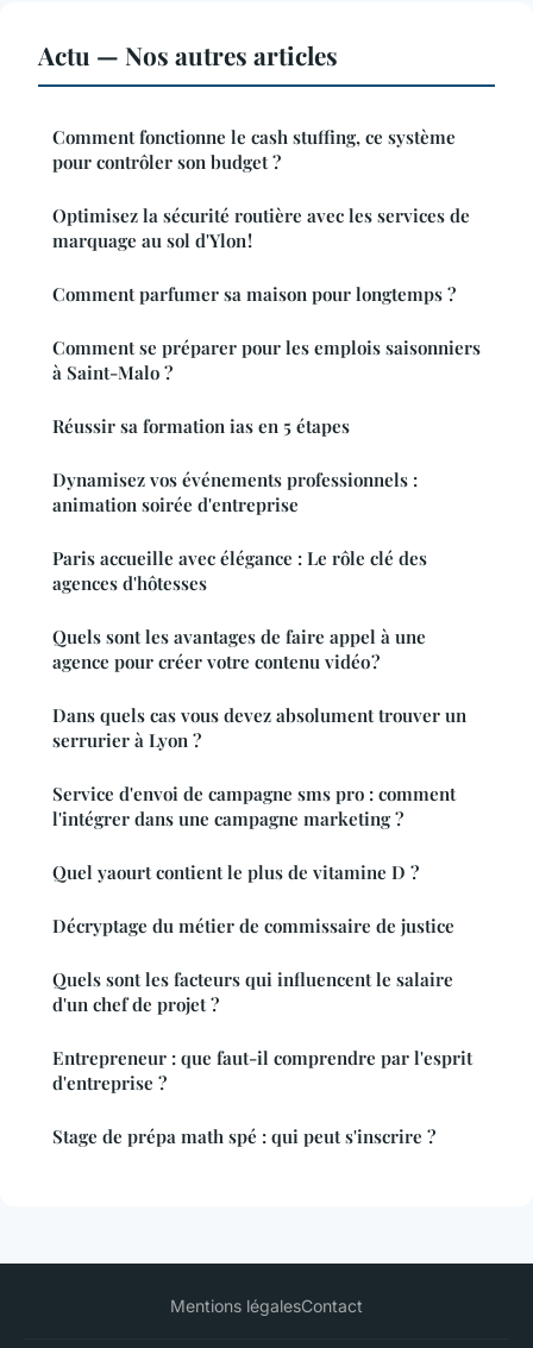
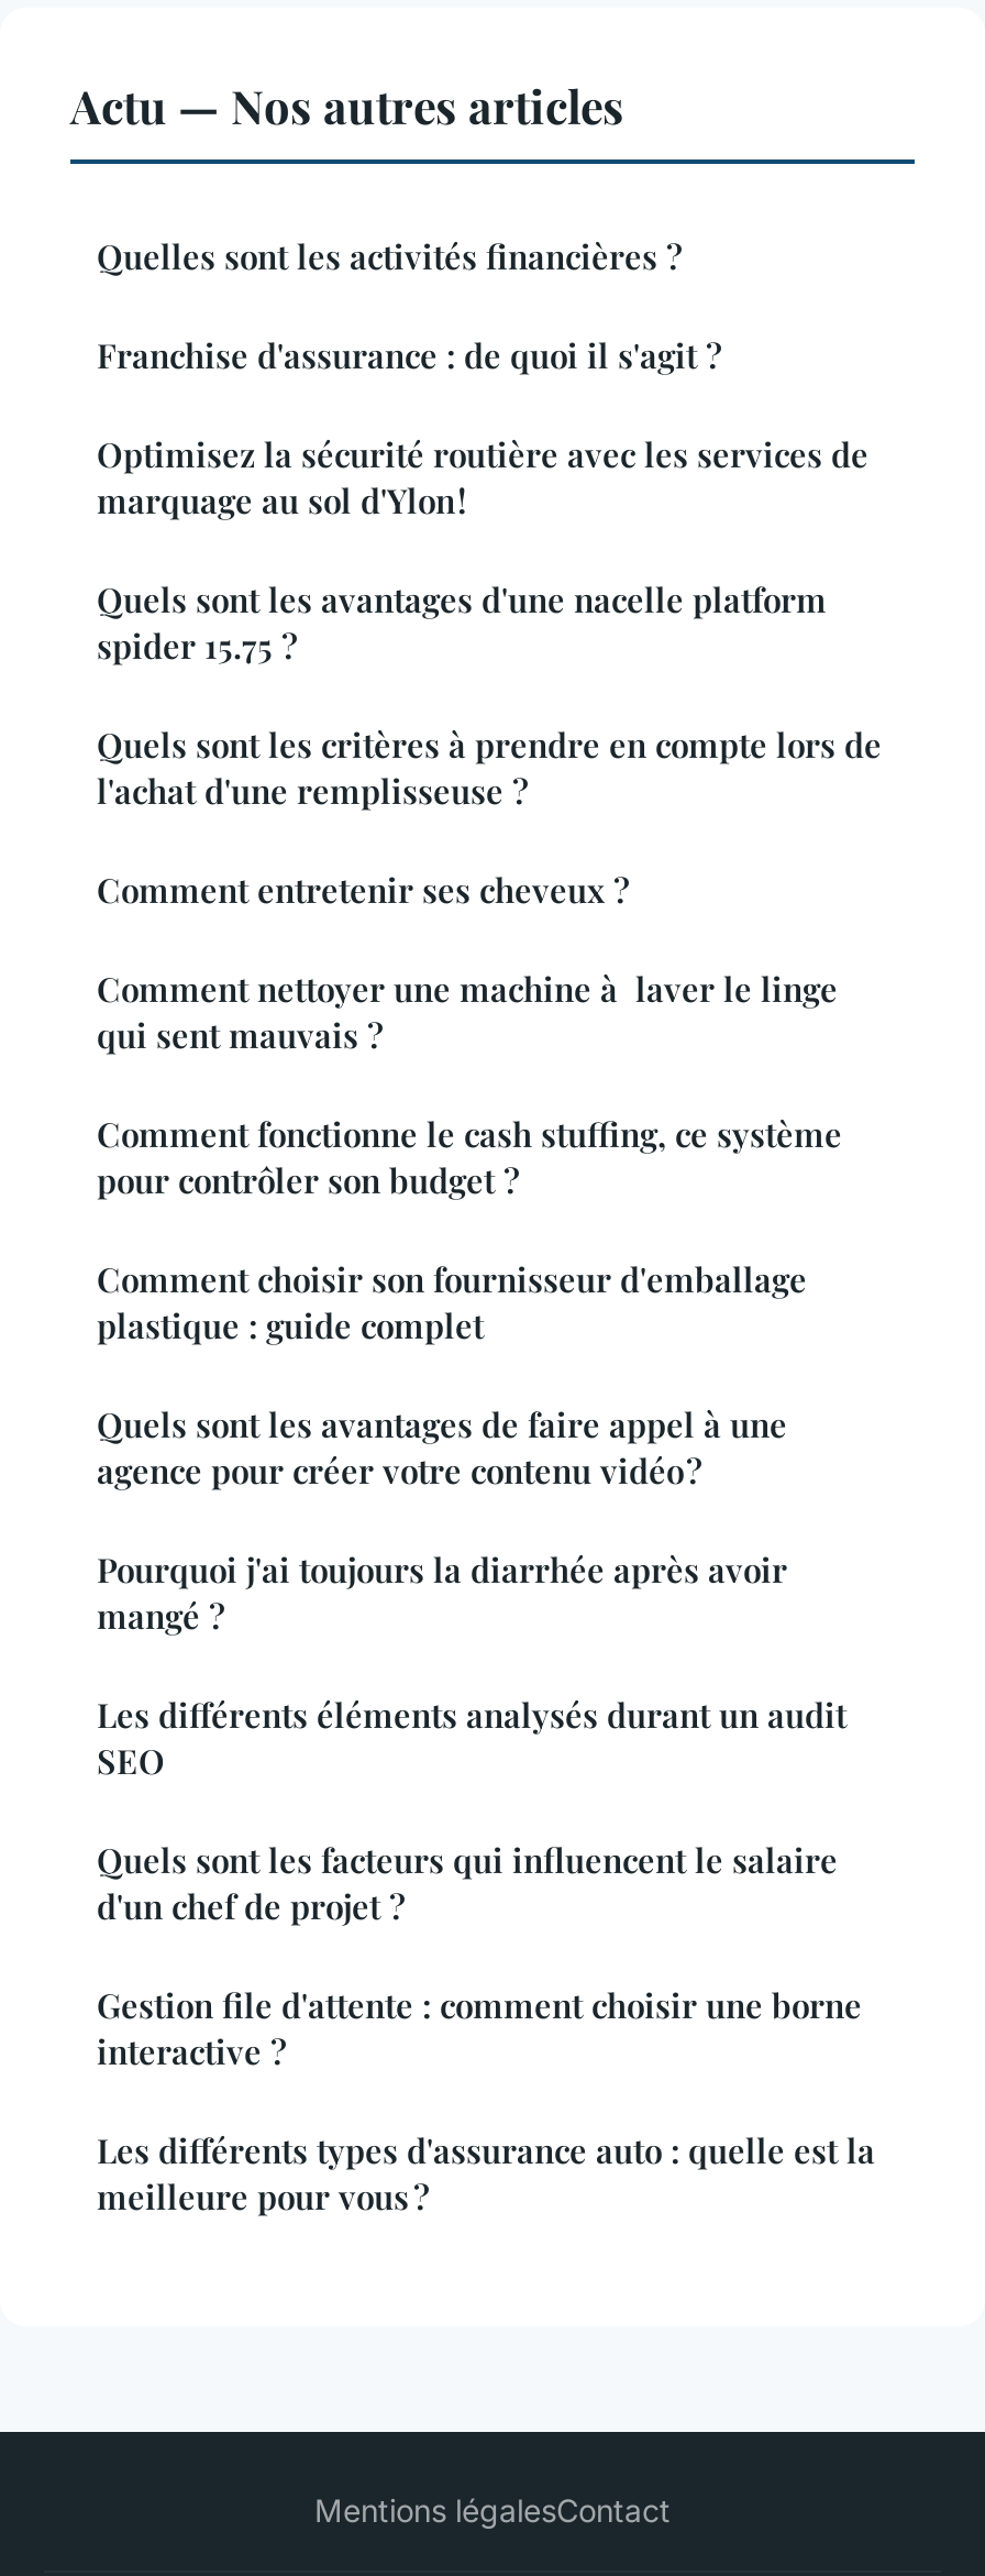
+ Quelles sont les activités financières ?
+ Franchise d'assurance : de quoi il s'agit ?
+ Quels sont les avantages d'une nacelle platform
+ spider 15.75 ?
+ Quels sont les critères à prendre en compte lors de
+ l'achat d'une remplisseuse ?
+ Comment entretenir ses cheveux ?
+ Comment nettoyer une machine à laver le linge
+ qui sent mauvais ?

moved down: Comment fonctionne le cash stuffing, ce système | pour contrôler son budget ?

moved up: Optimisez la sécurité routière avec les services de | marquage au sol d'Ylon !

- Comment parfumer sa maison pour longtemps ?
- Comment se préparer pour les emplois saisonniers
- à Saint-Malo ?
- Réussir sa formation ias en 5 étapes
- Dynamisez vos événements professionnels :
- animation soirée d'entreprise
- Paris accueille avec élégance : Le rôle clé des
- agences d'hôtesses
+ Comment choisir son fournisseur d'emballage
+ plastique : guide complet

moved down: Quels sont les avantages de faire appel à une | agence pour créer votre contenu vidéo ?

- Dans quels cas vous devez absolument trouver un
- serrurier à Lyon ?
- Service d'envoi de campagne sms pro : comment
- l'intégrer dans une campagne marketing ?
- Quel yaourt contient le plus de vitamine D ?
- Décryptage du métier de commissaire de justice
+ Pourquoi j'ai toujours la diarrhée après avoir
+ mangé ?
+ Les différents éléments analysés durant un audit
+ SEO

- Entrepreneur : que faut-il comprendre par l'esprit
- d'entreprise ?
+ Gestion file d'attente : comment choisir une borne
+ interactive ?

- Stage de prépa math spé : qui peut s'inscrire ?
+ Les différents types d'assurance auto : quelle est la
+ meilleure pour vous ?
